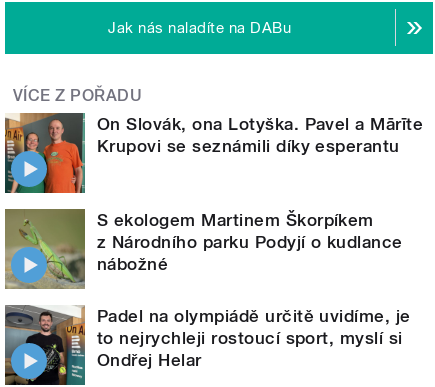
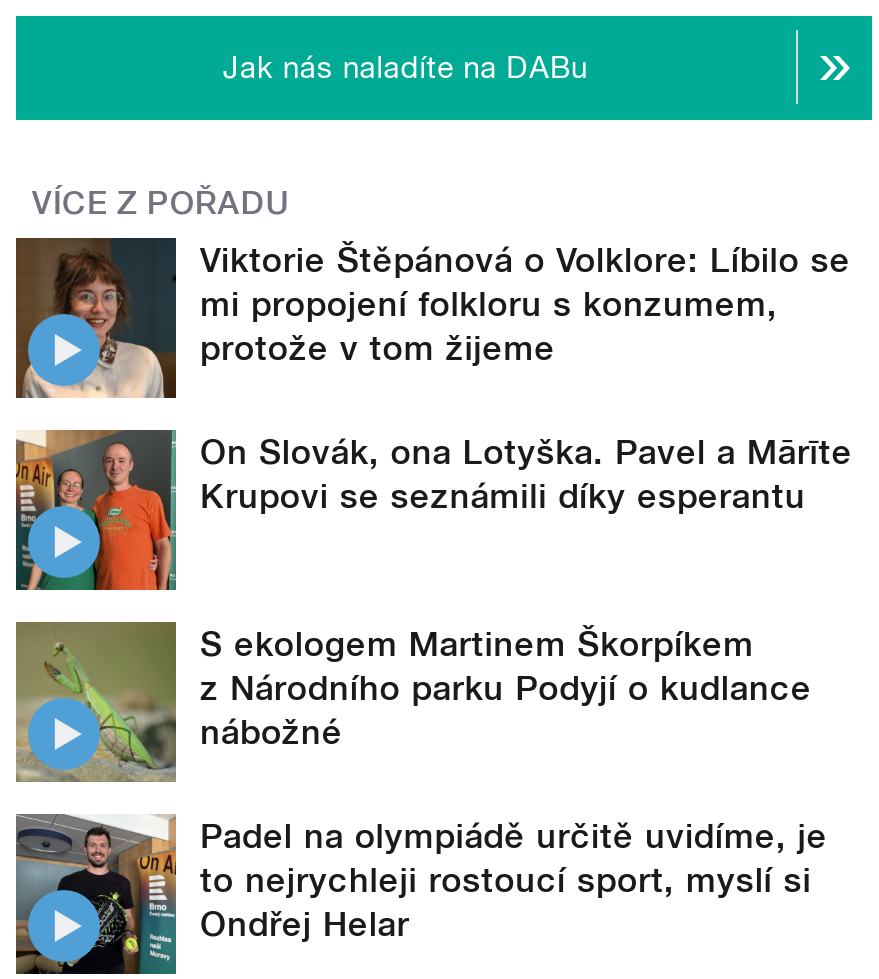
+ [image]
+ Viktorie Štěpánová o Volklore: Líbilo se
+ mi propojení folkloru s konzumem,
+ protože v tom žijeme
